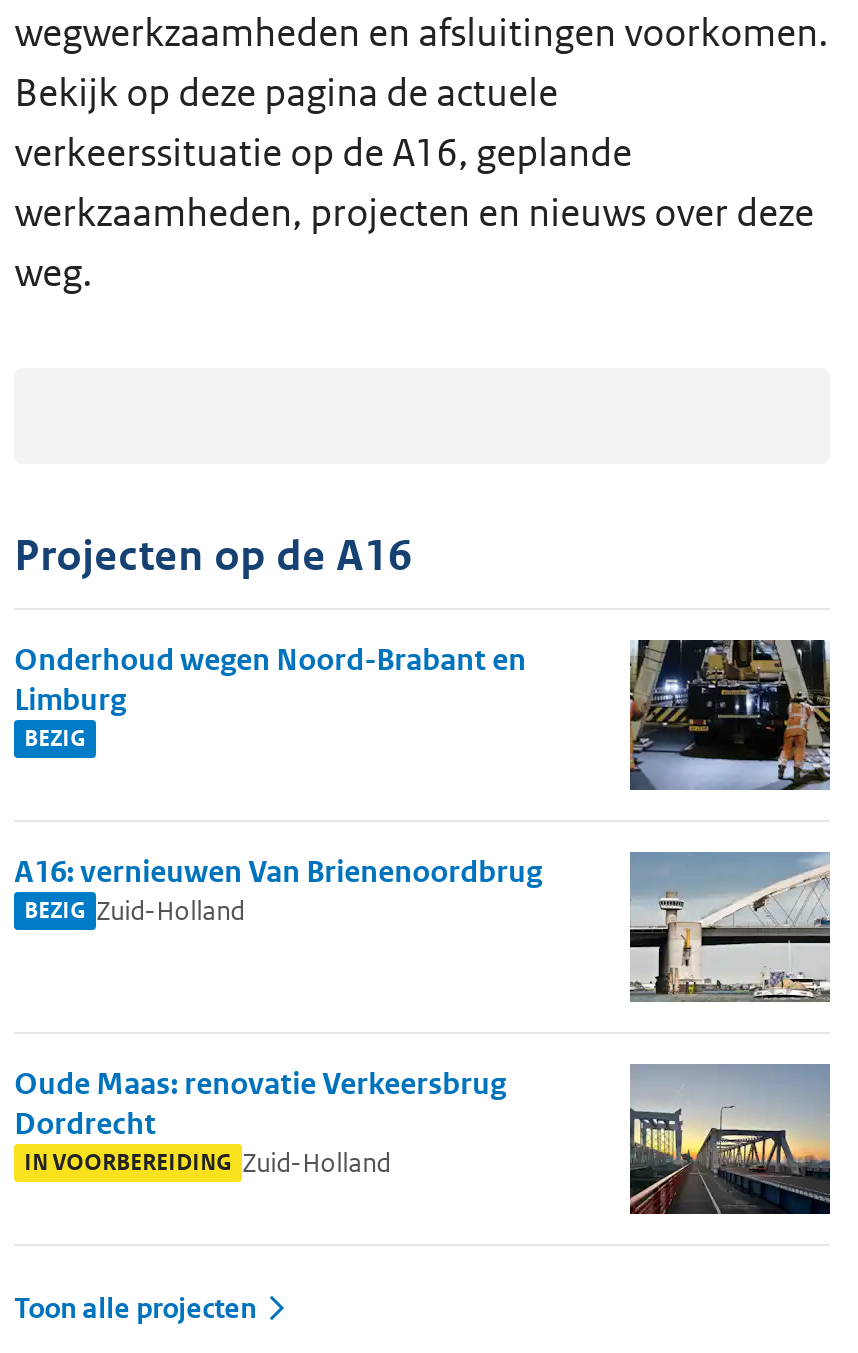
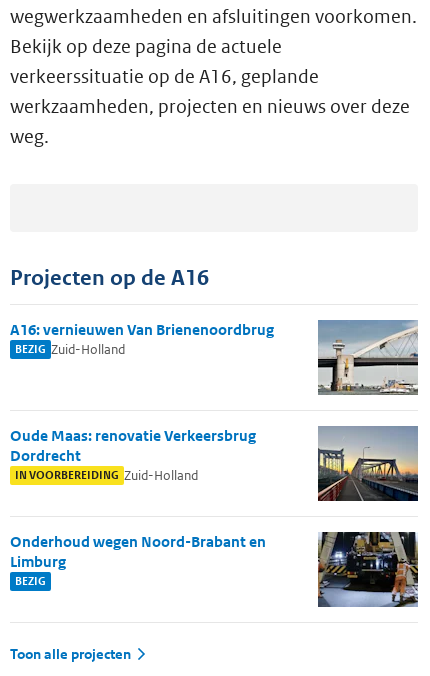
moved down: Onderhoud wegen Noord-Brabant en | Limburg | BEZIG

moved up: A16: vernieuwen Van Brienenoordbrug | BEZIG Zuid-Holland | Oude Maas: renovatie Verkeersbrug | Dordrecht | IN VOORBEREIDING Zuid-Holland
